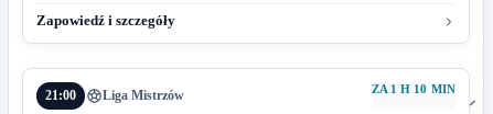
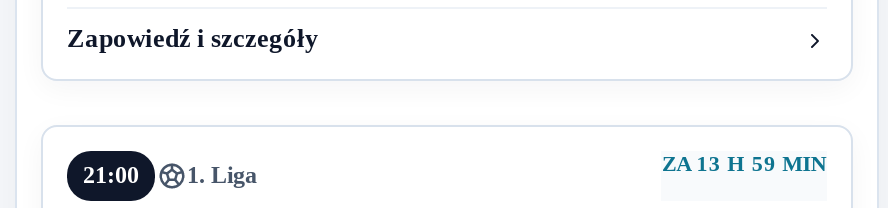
- Liga Mistrzów
- ZA 1 H 10 MIN
+ 1. Liga
+ ZA 13 H 59 MIN
